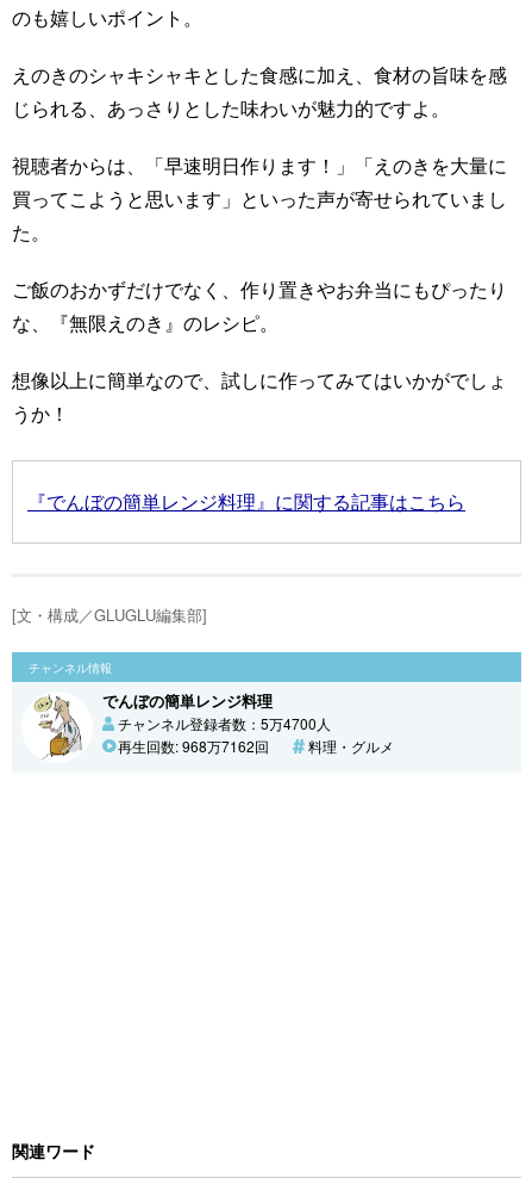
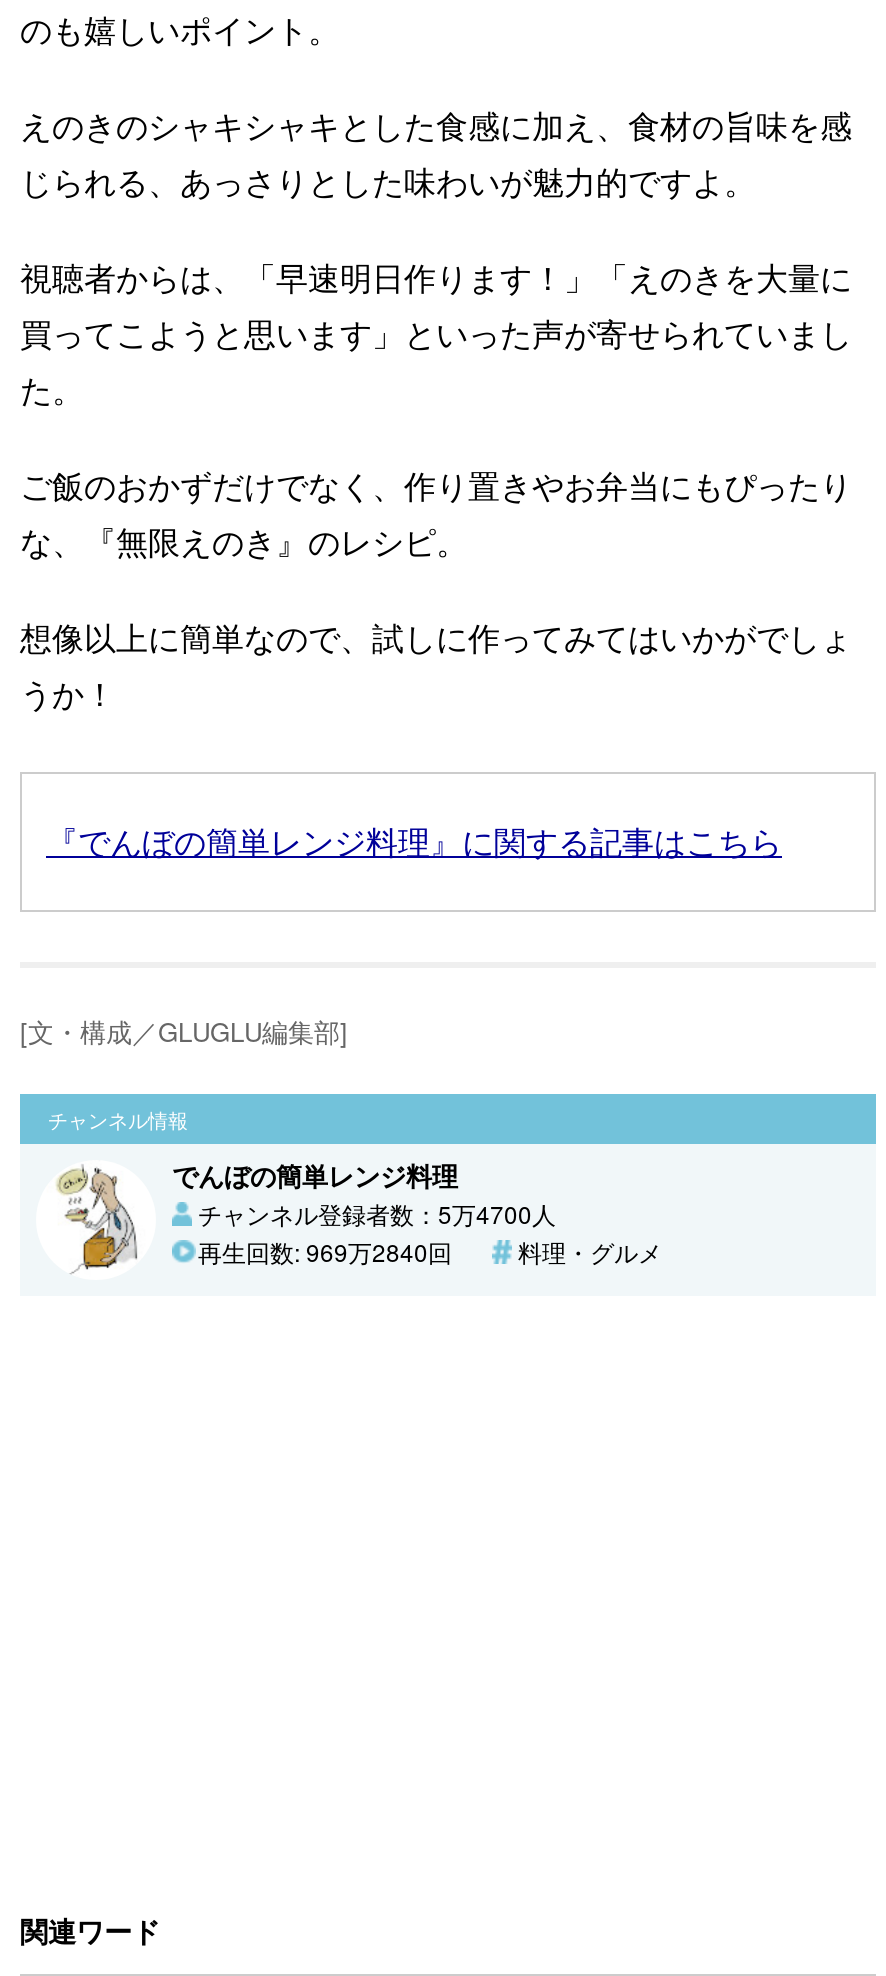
- 再生回数: 968万7162回
+ 再生回数: 969万2840回
